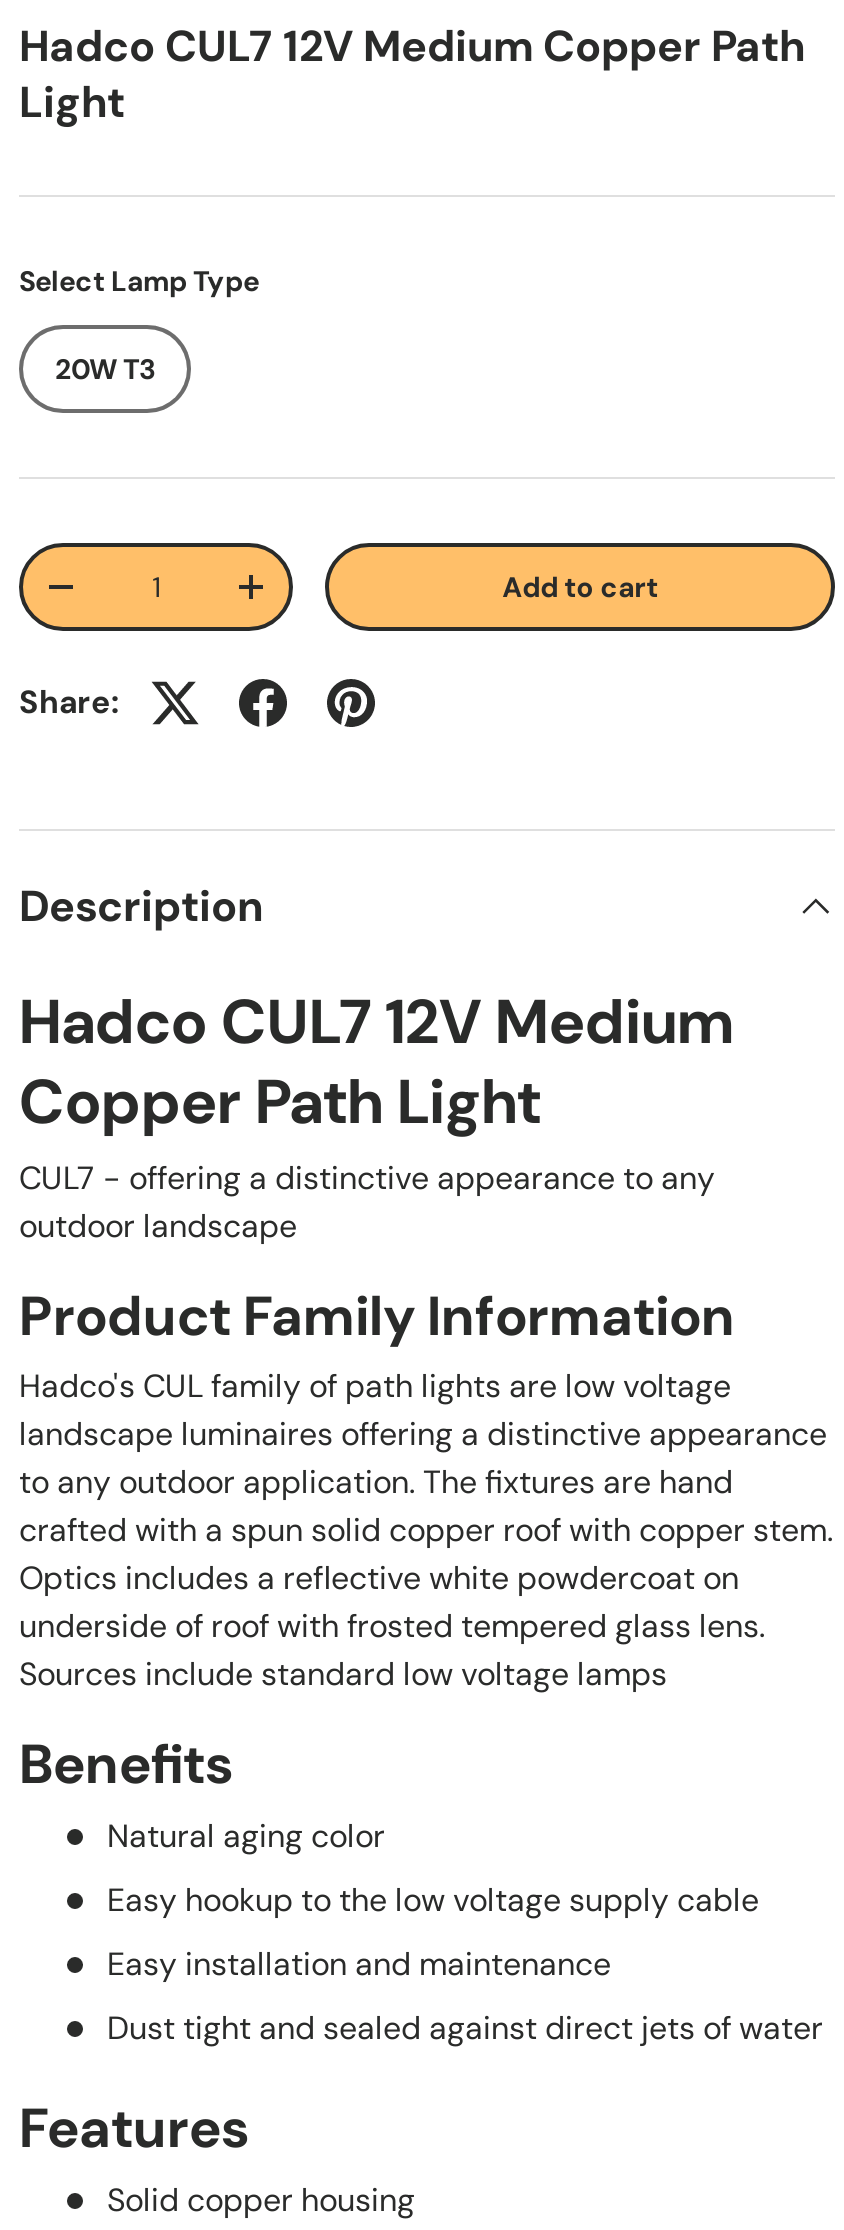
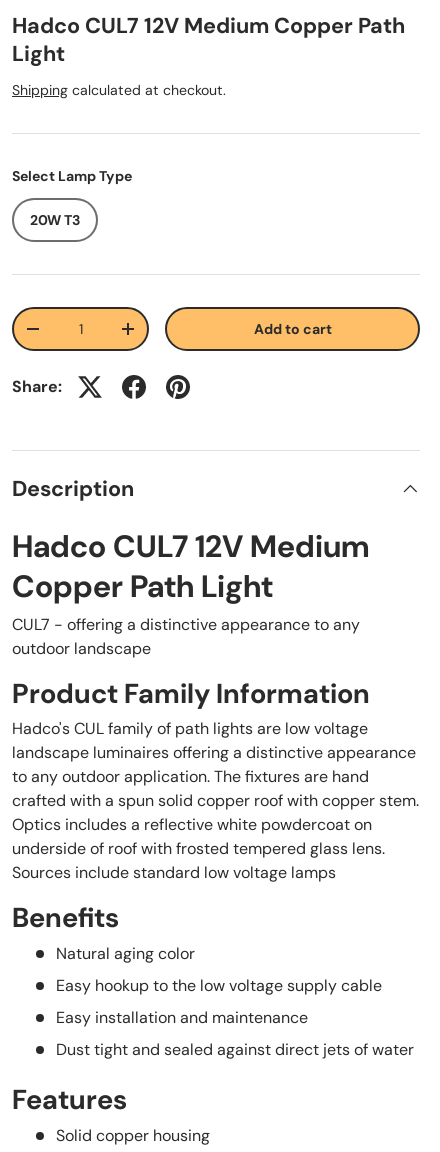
+ Shipping calculated at checkout.
